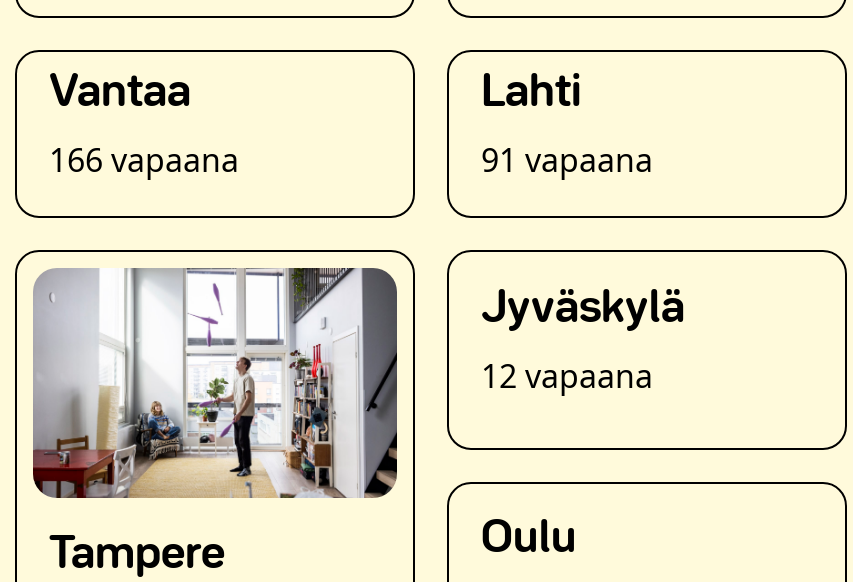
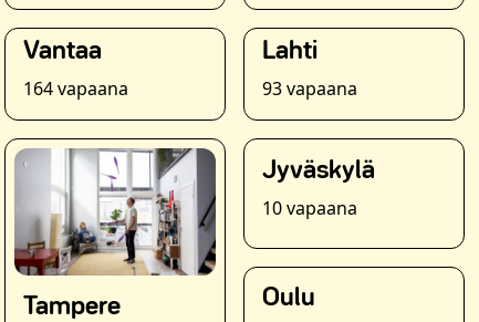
- 166 vapaana
+ 164 vapaana

- 91 vapaana
+ 93 vapaana

- 12 vapaana
+ 10 vapaana
